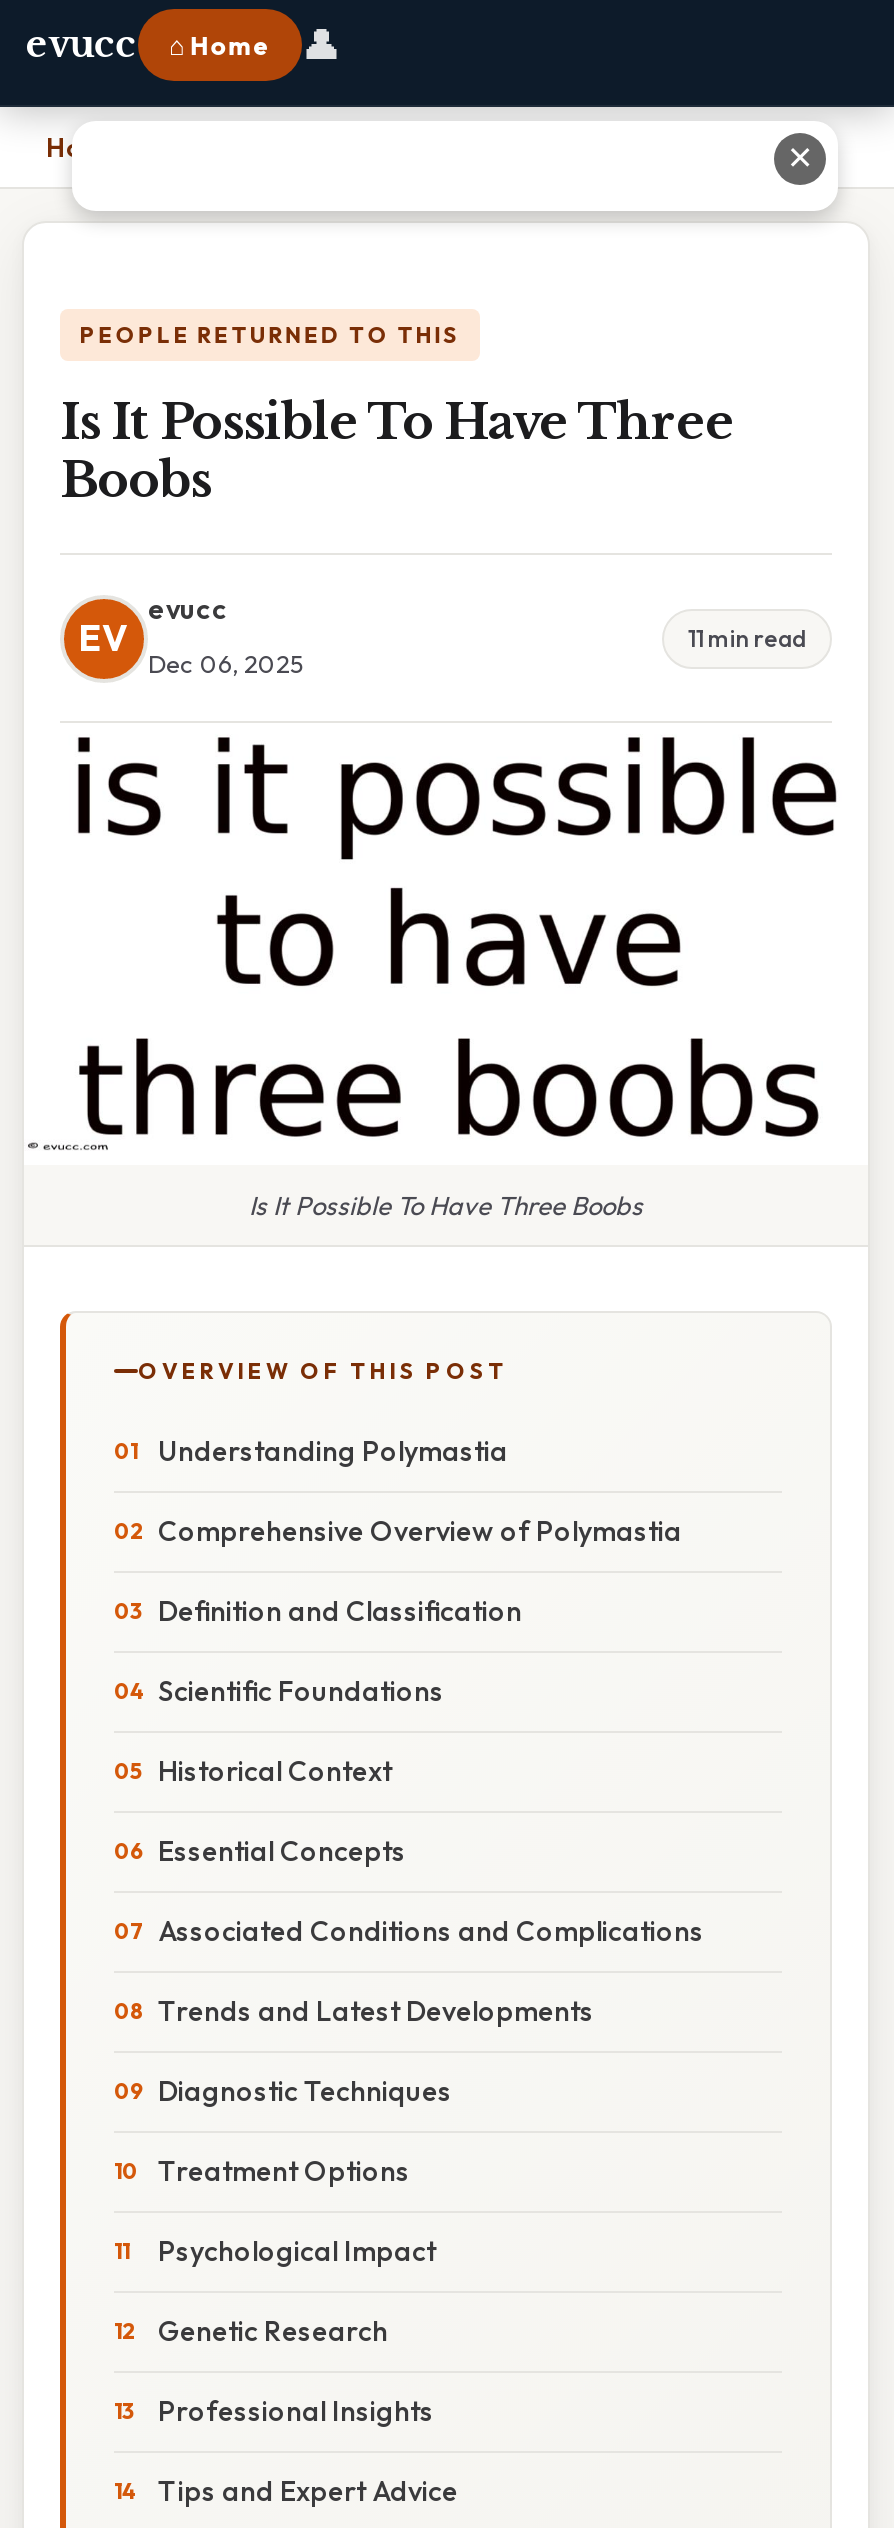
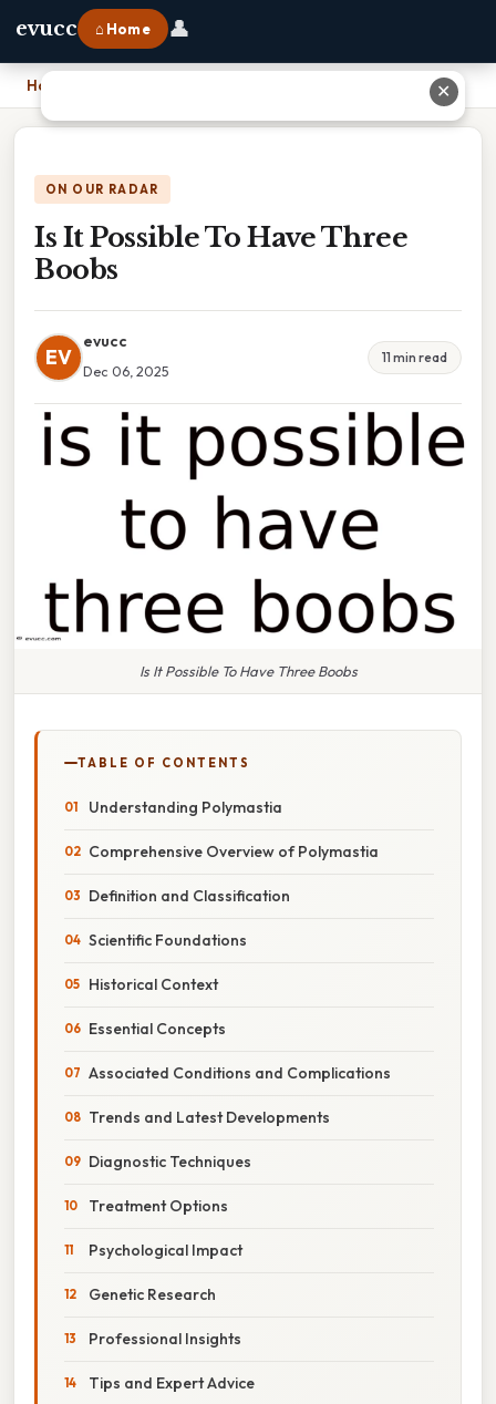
- PEOPLE RETURNED TO THIS
+ ON OUR RADAR

- OVERVIEW OF THIS POST
+ TABLE OF CONTENTS
